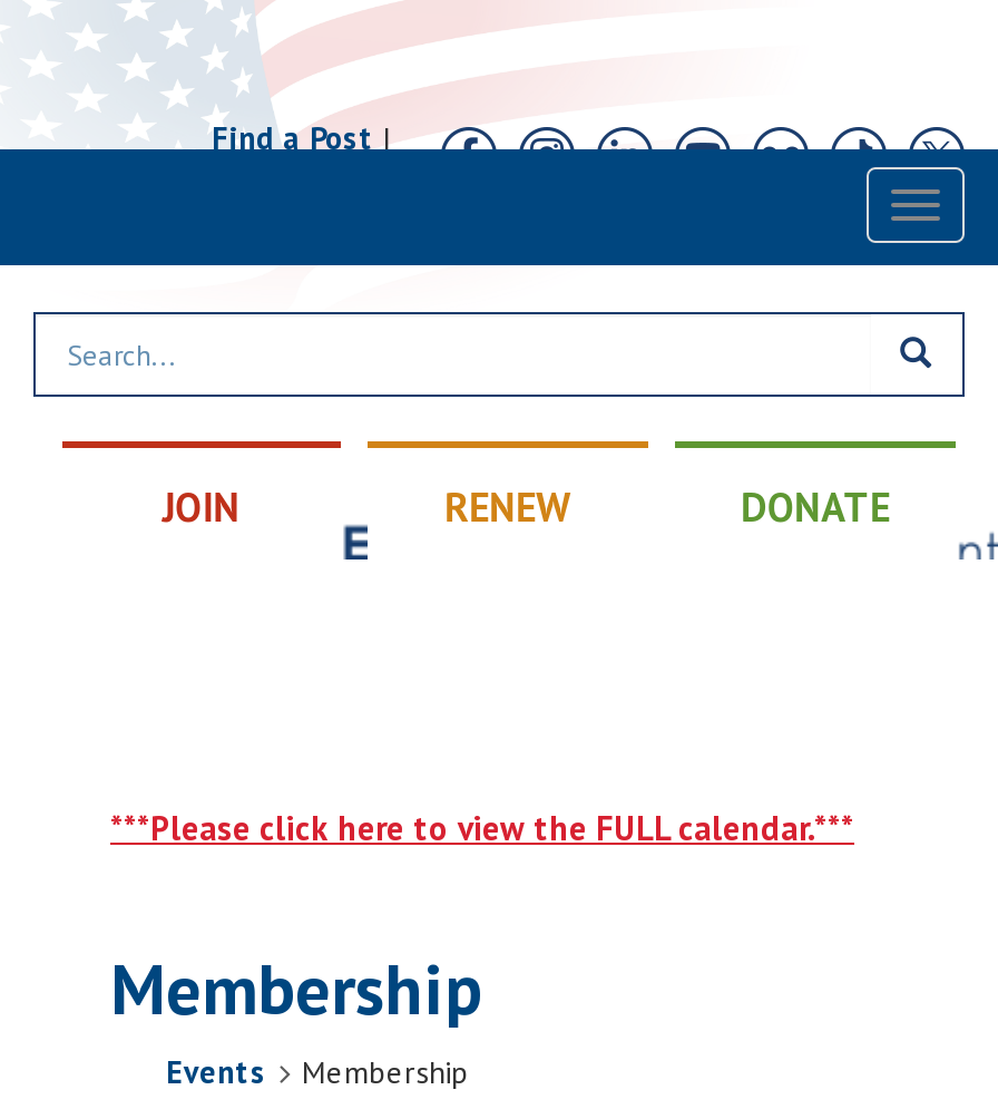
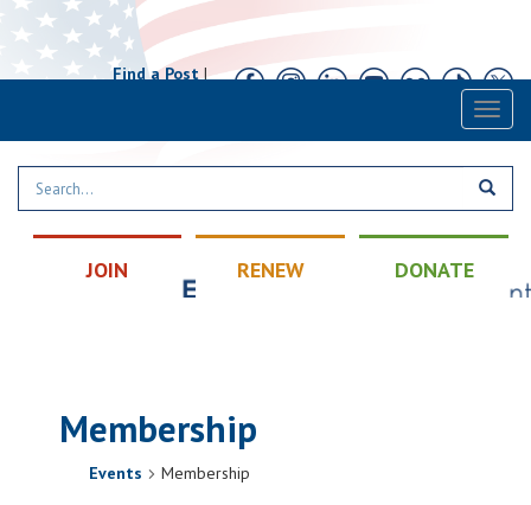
- ***Please click here to view the FULL calendar.***
